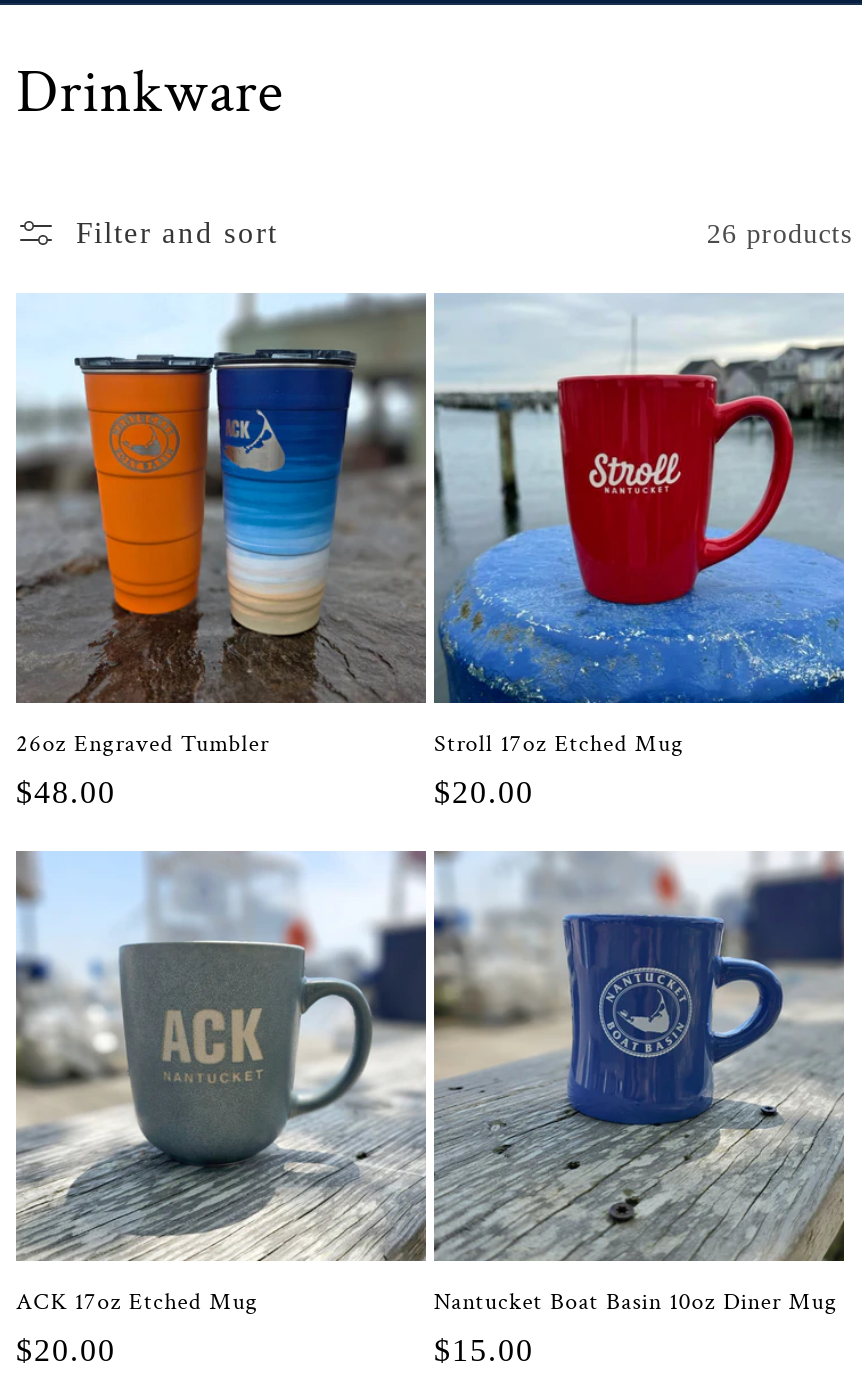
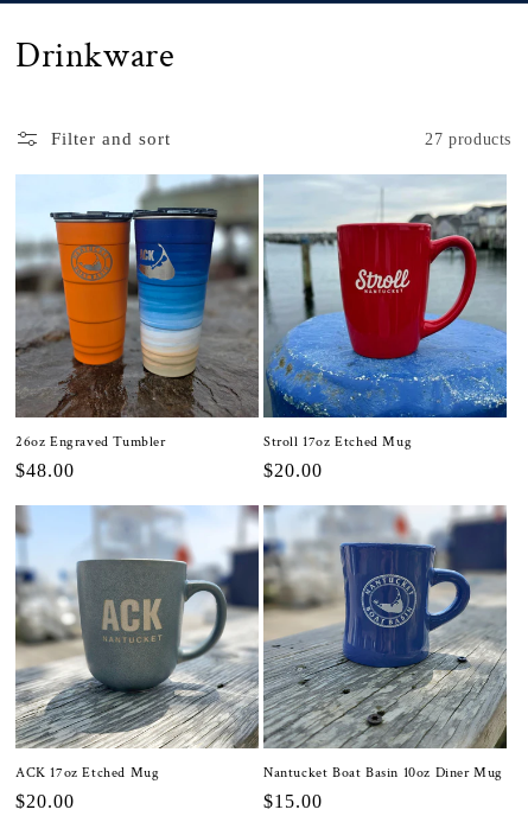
- 26 products
+ 27 products
